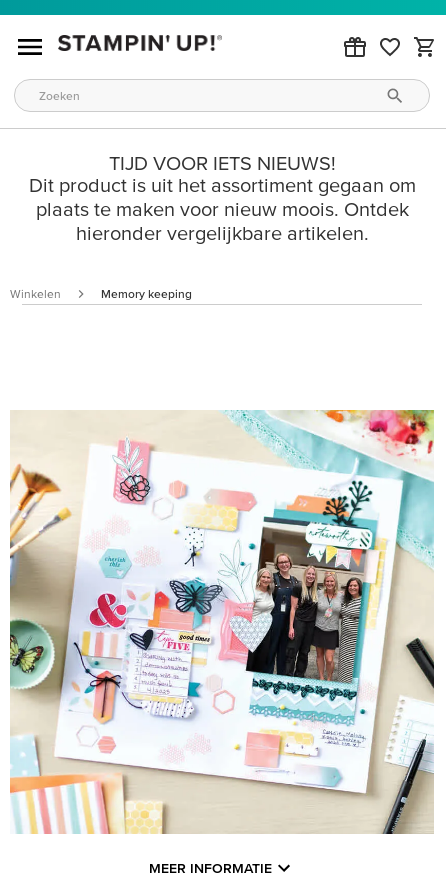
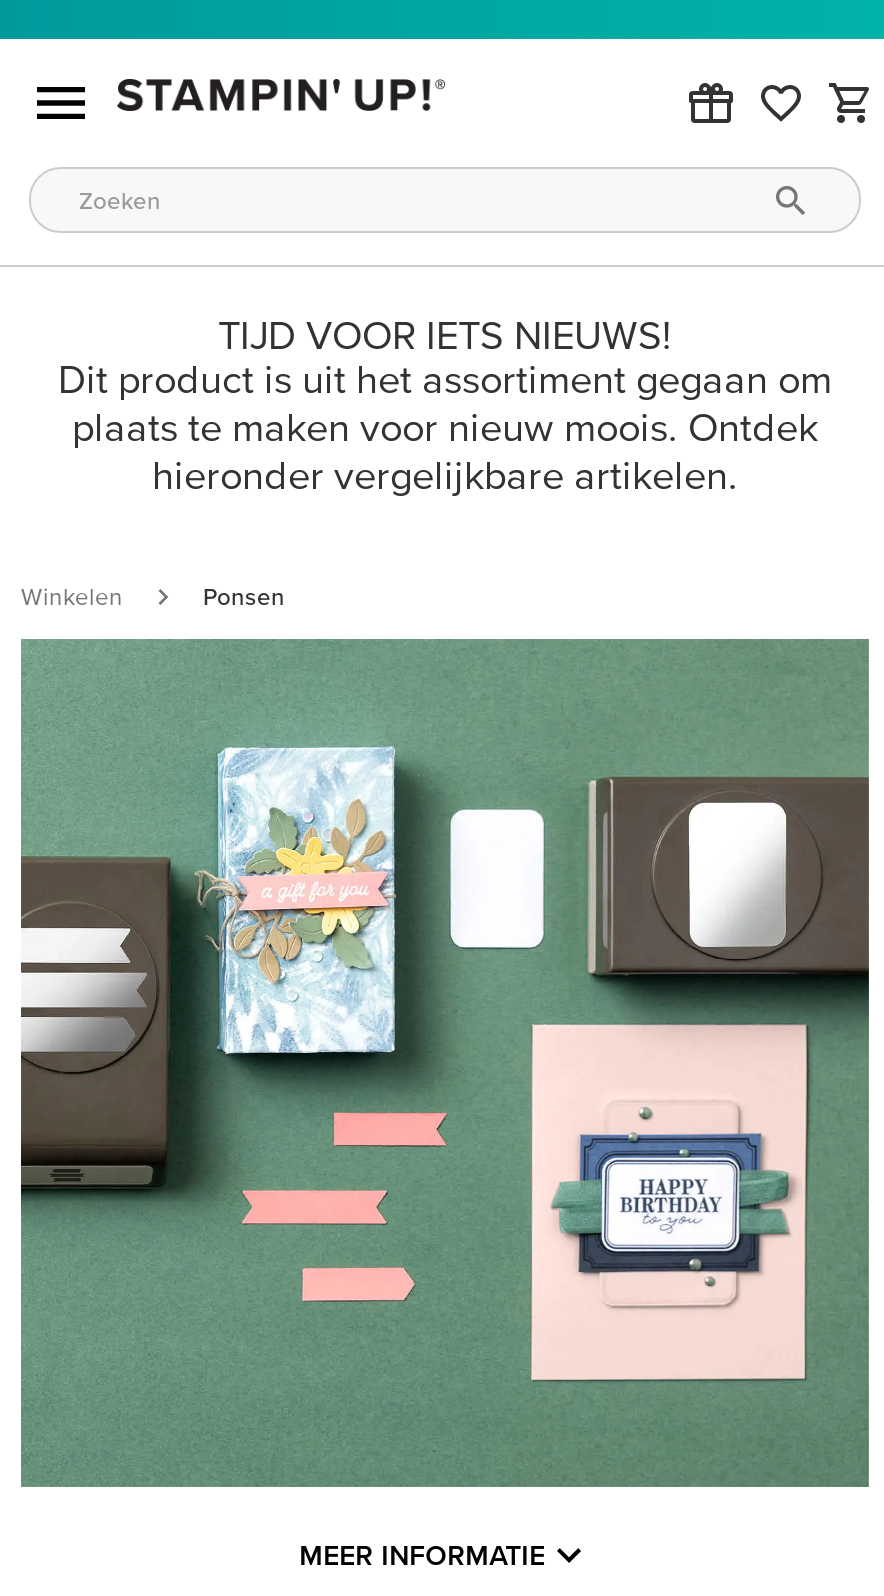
- Memory keeping
+ Ponsen

- [image]
+ [image]
